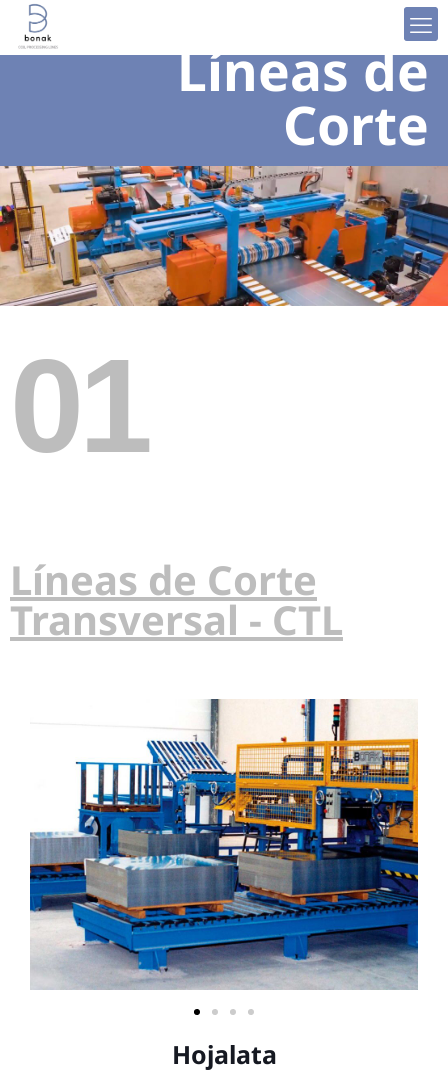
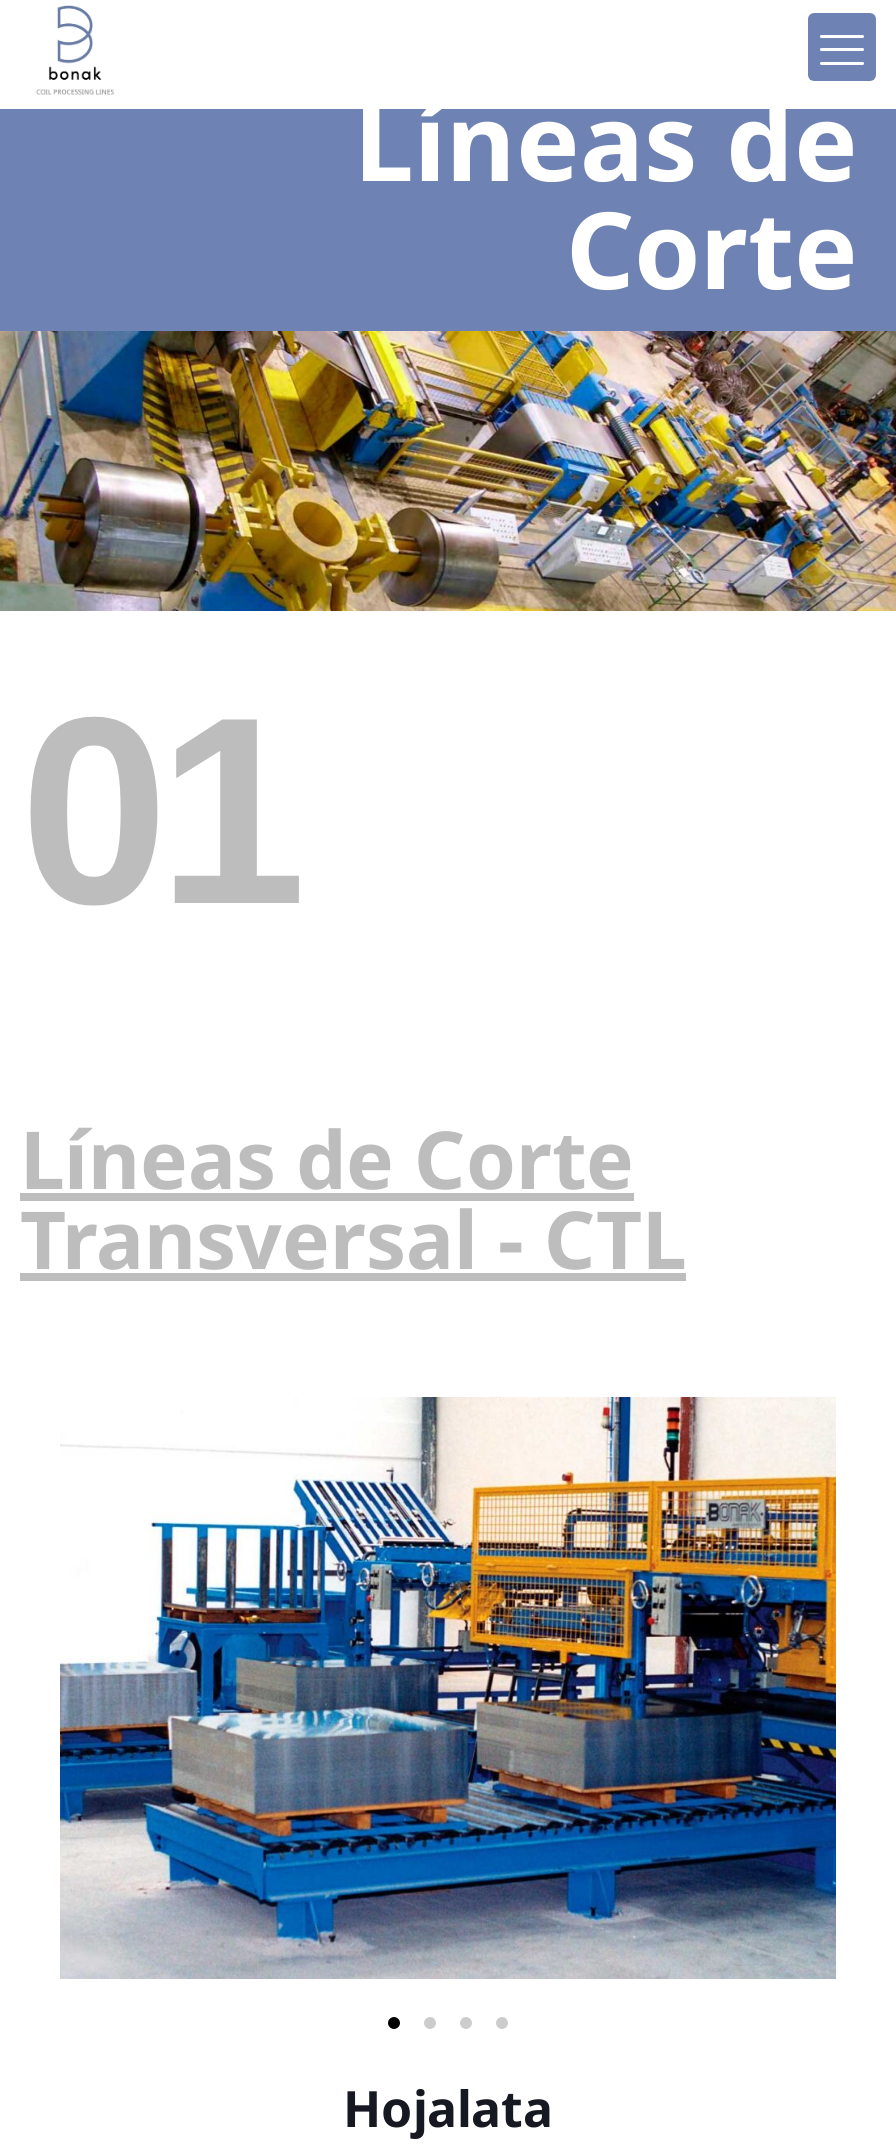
- [image]
+ [image]
